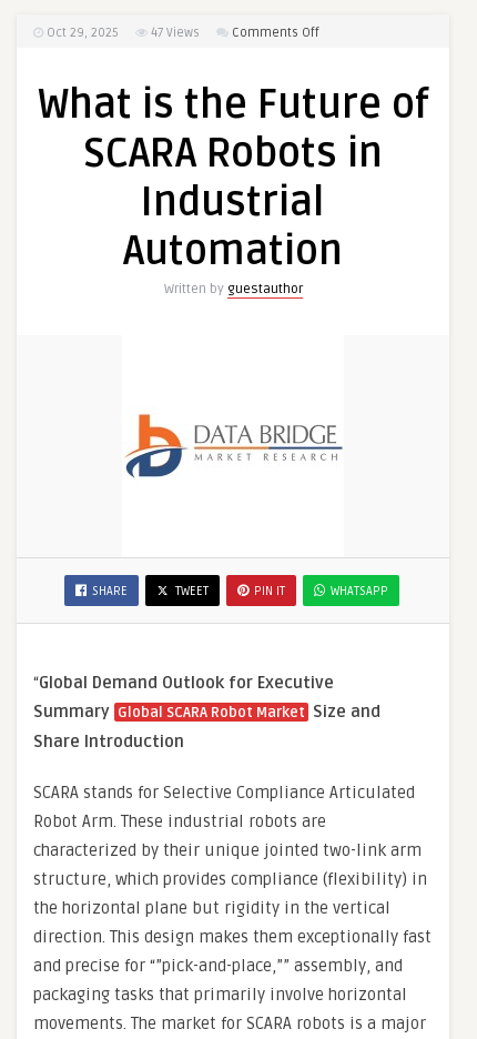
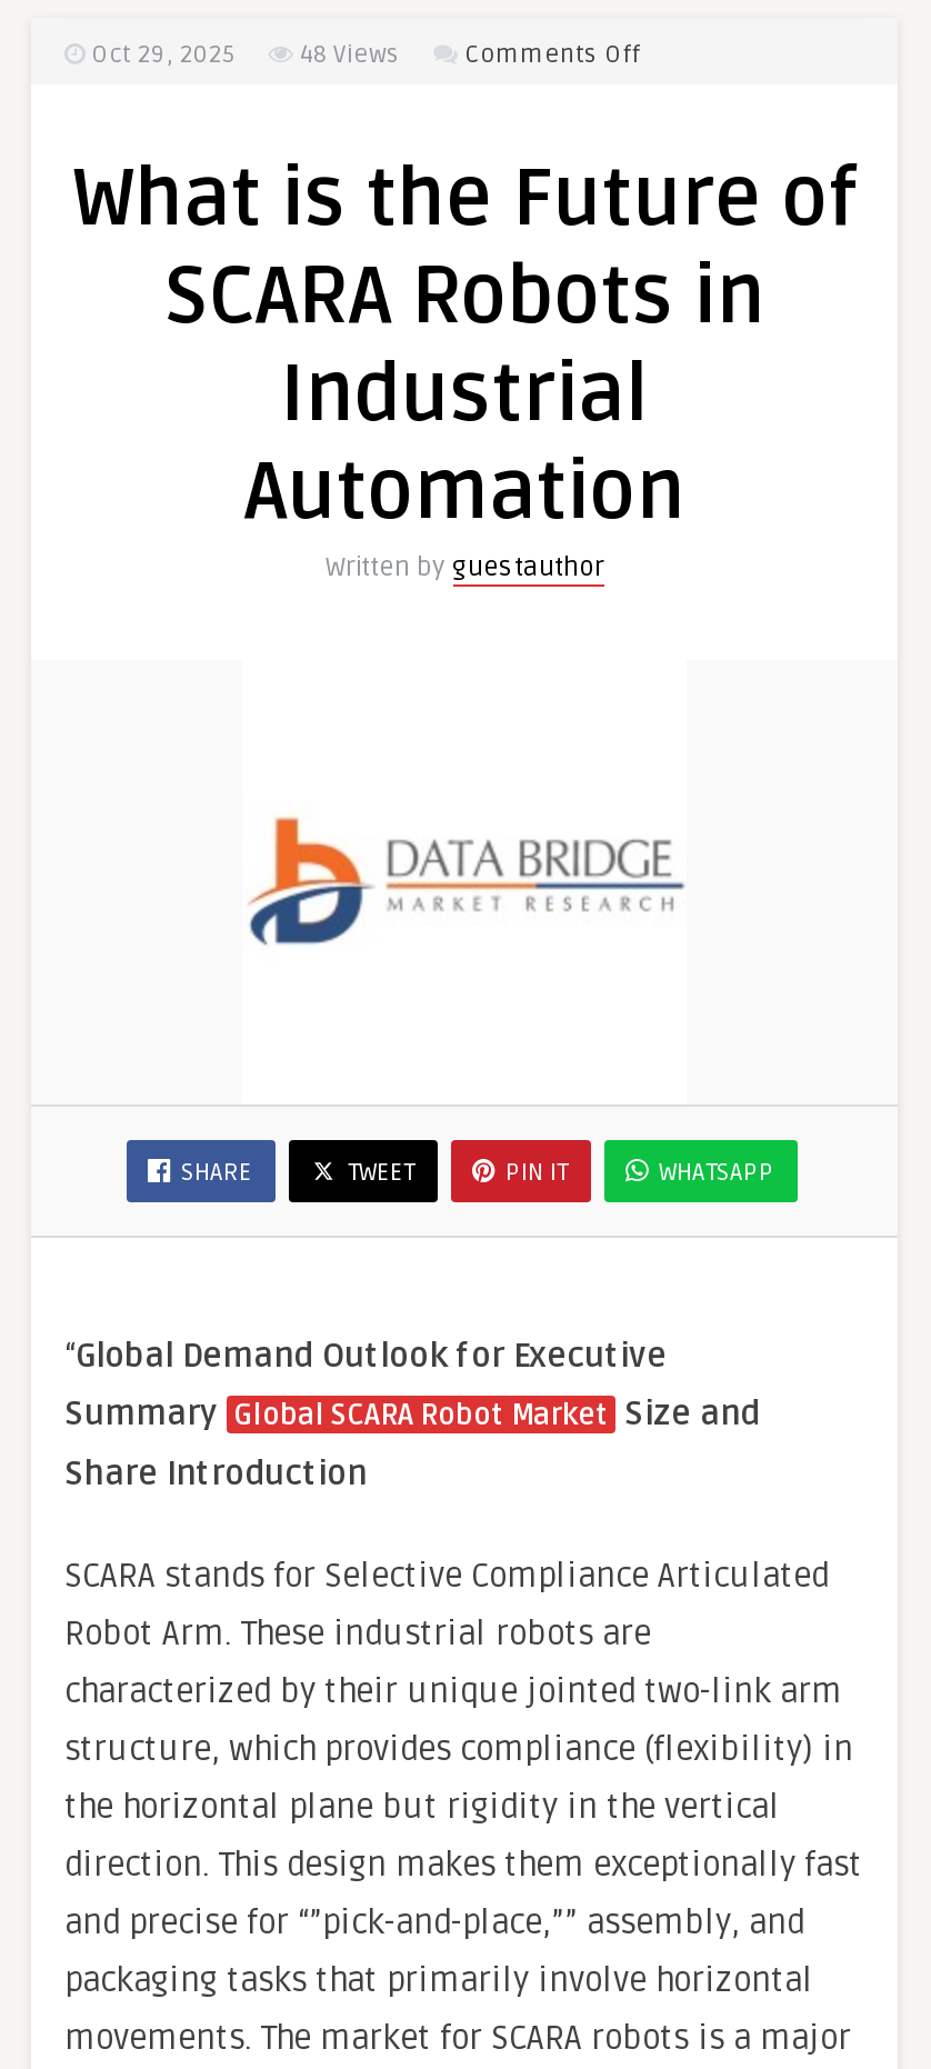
- Oct 29, 2025 47 Views
+ Oct 29, 2025 48 Views
